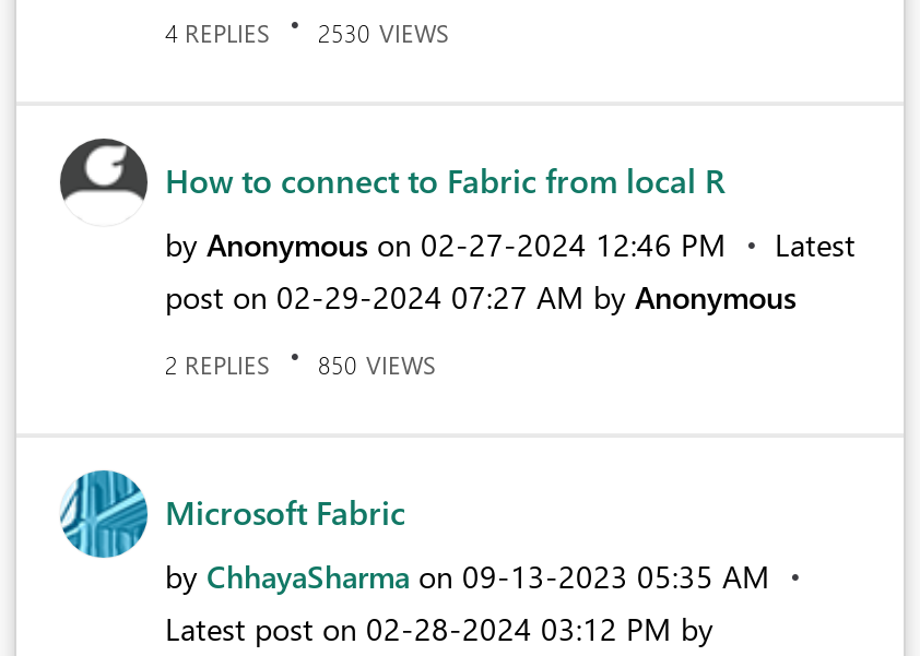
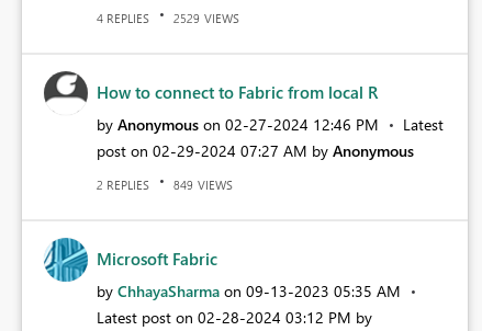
- 4 REPLIES 2530 VIEWS
+ 4 REPLIES 2529 VIEWS

- 2 REPLIES 850 VIEWS
+ 2 REPLIES 849 VIEWS
